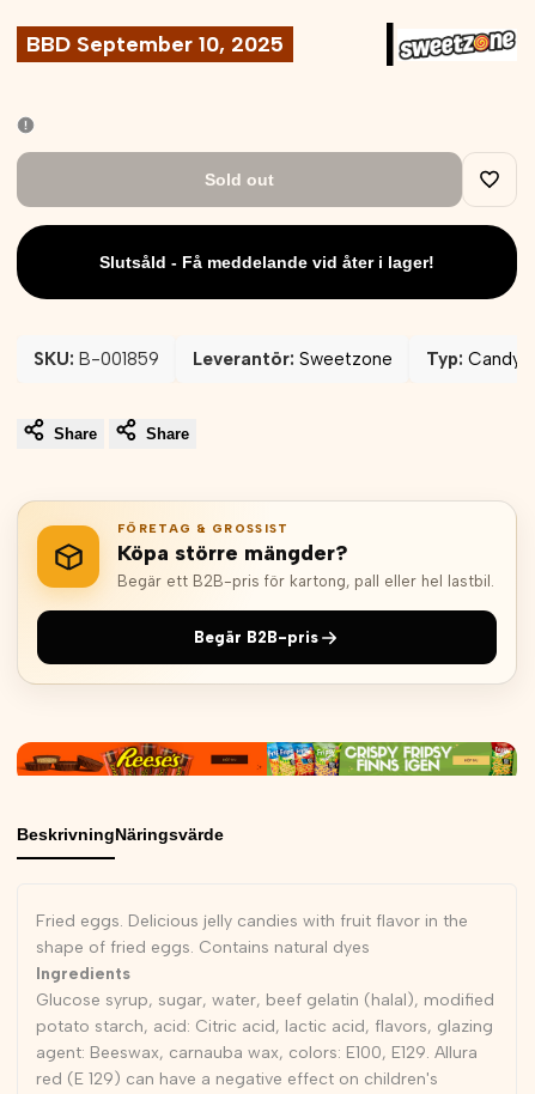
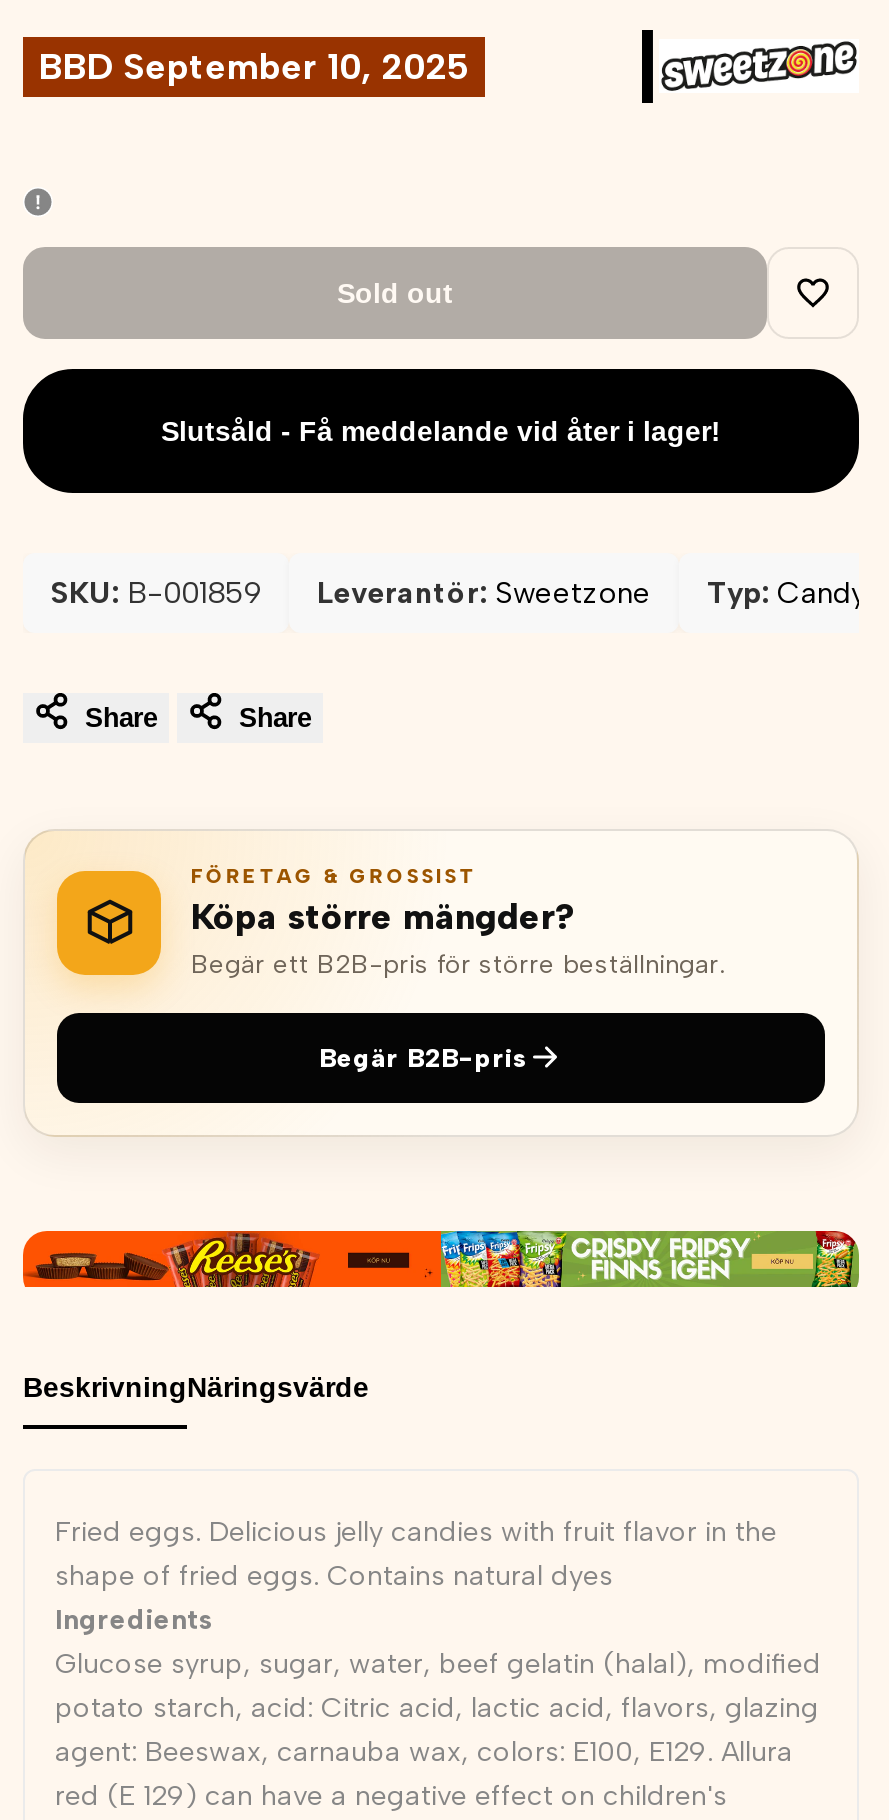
- Begär ett B2B-pris för kartong, pall eller hel lastbil.
+ Begär ett B2B-pris för större beställningar.
